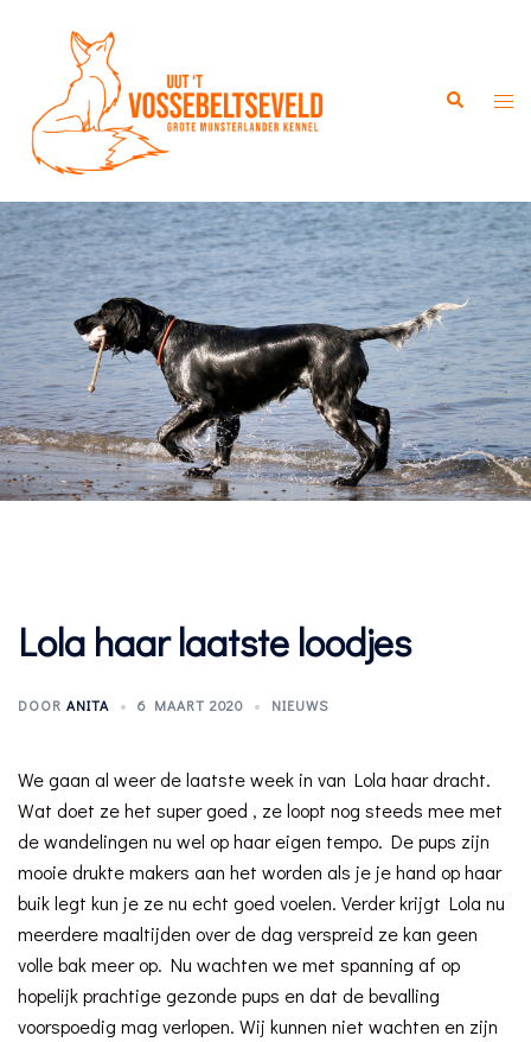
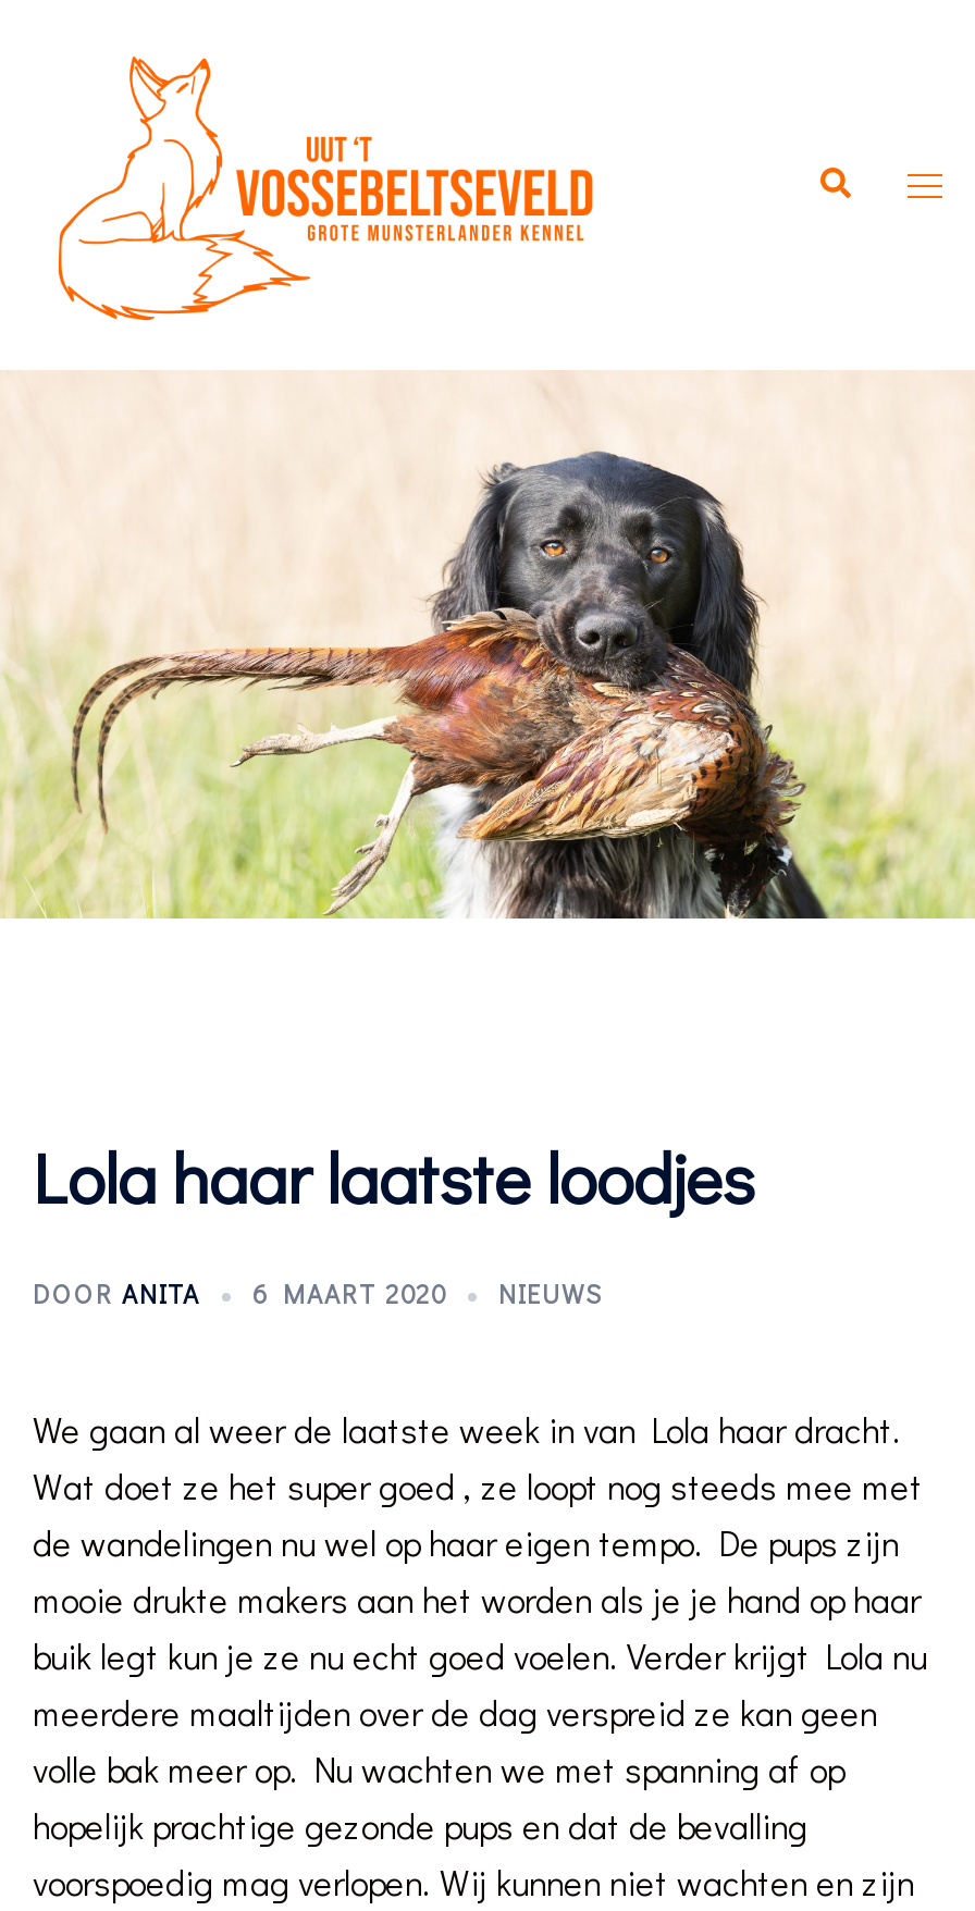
- [image]
+ [image]
